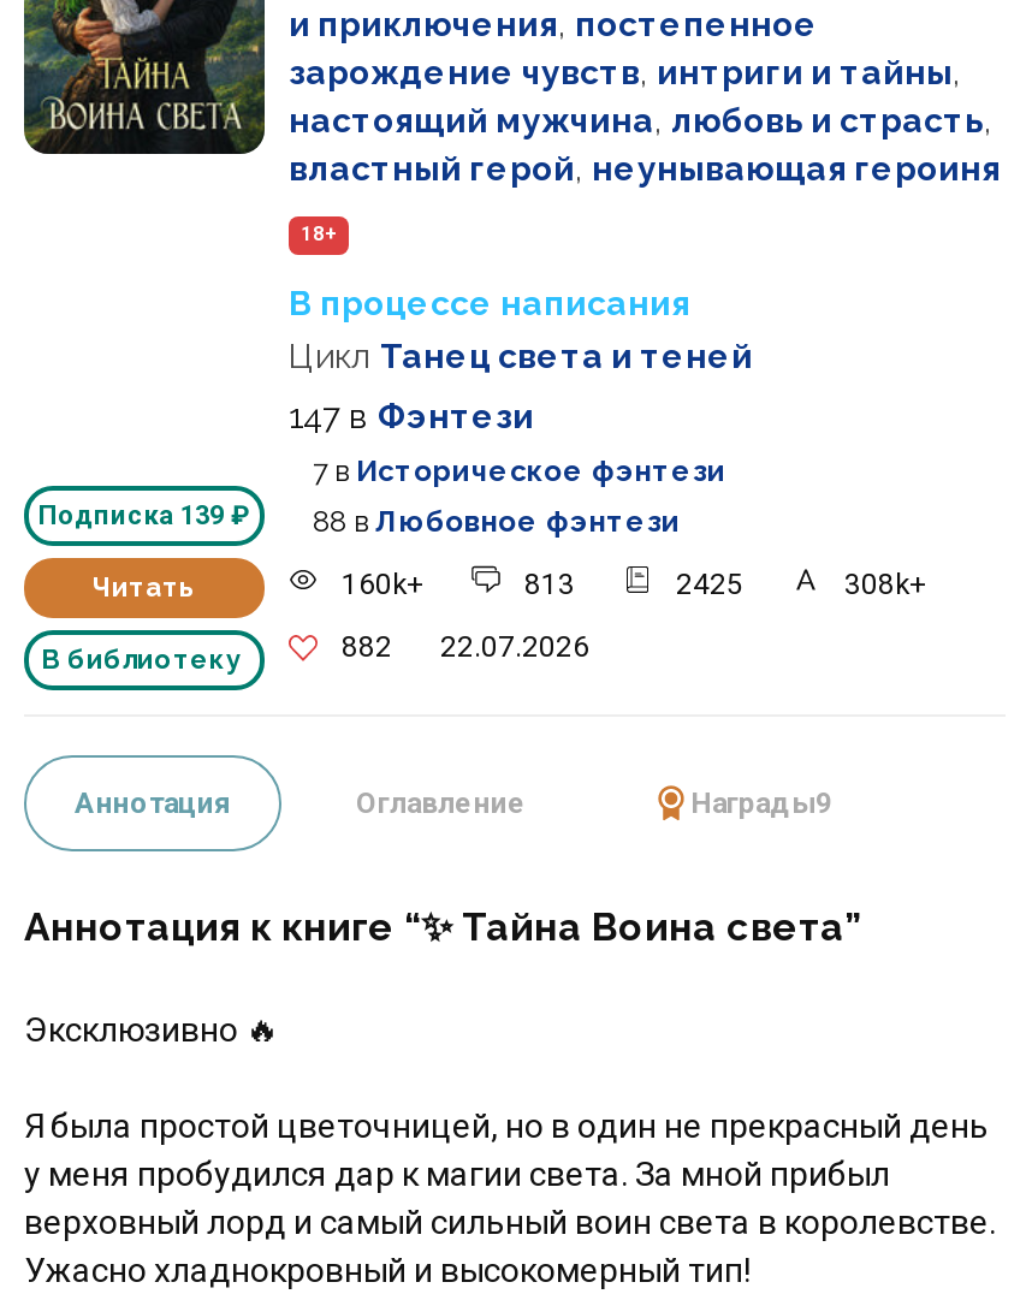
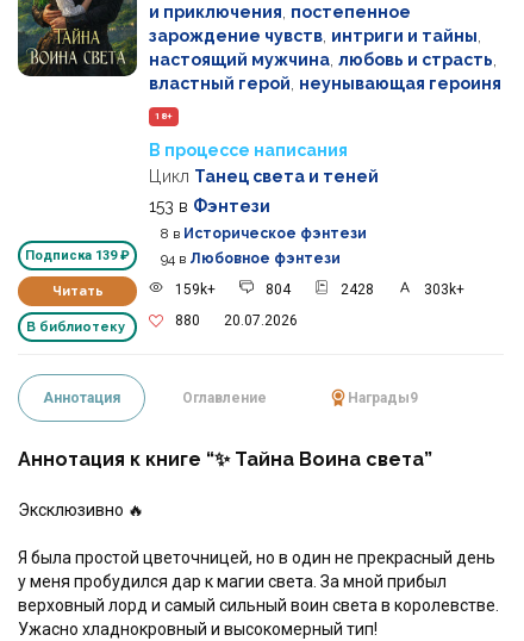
- 147 в Фэнтези
+ 153 в Фэнтези

- 7 в Историческое фэнтези
+ 8 в Историческое фэнтези

- 88 в Любовное фэнтези
+ 94 в Любовное фэнтези

- 160k+
- 813
- 2425
- 308k+
+ 159k+
+ 804
+ 2428
+ 303k+

- 882
- 22.07.2026
+ 880
+ 20.07.2026
